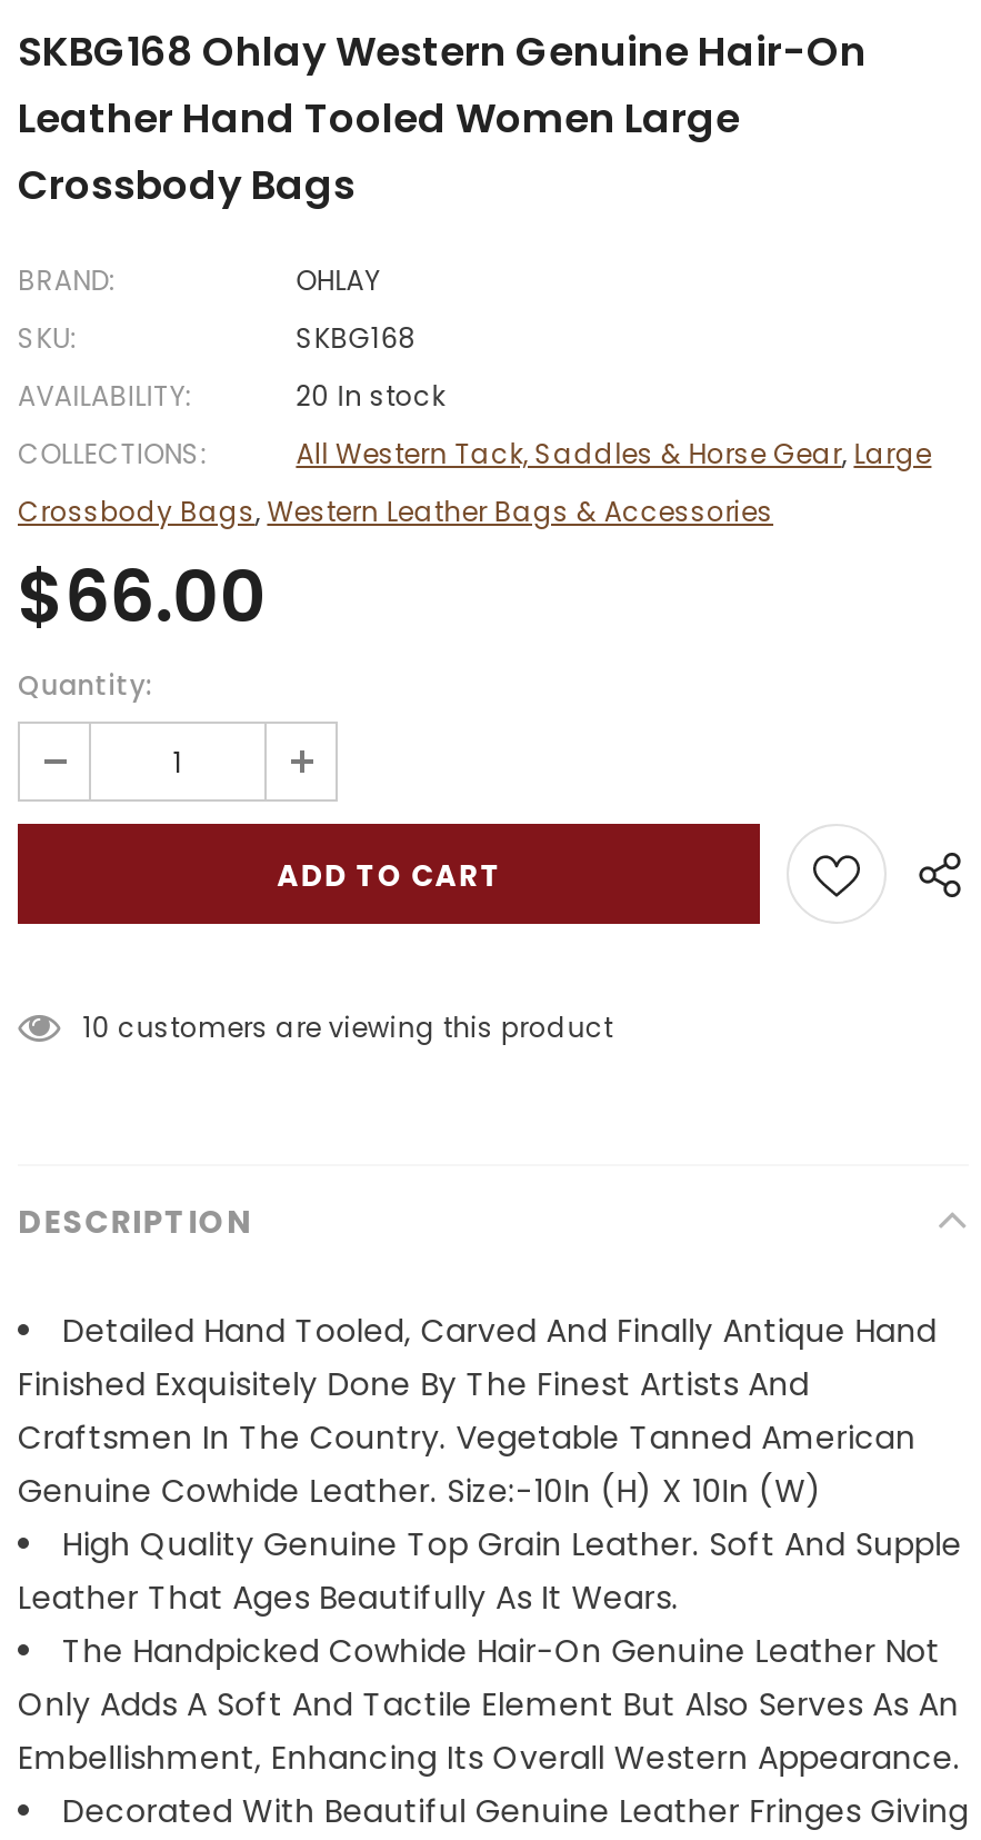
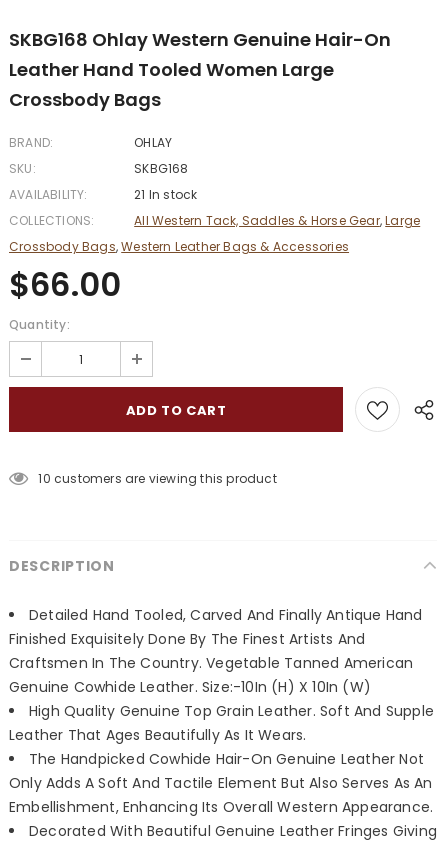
- 20 In stock
+ 21 In stock
